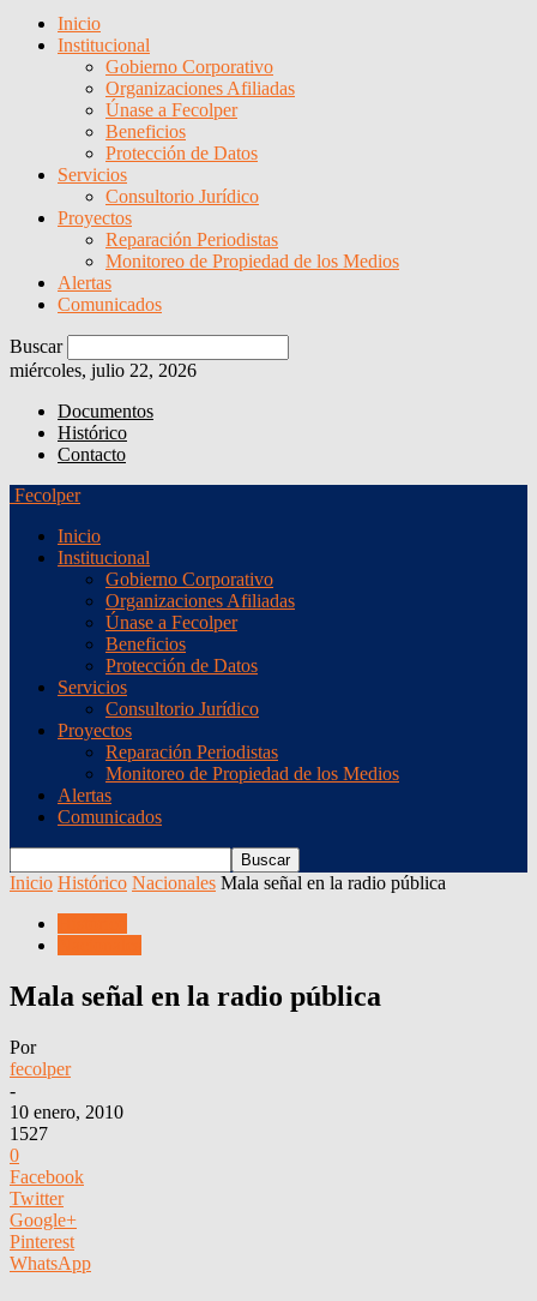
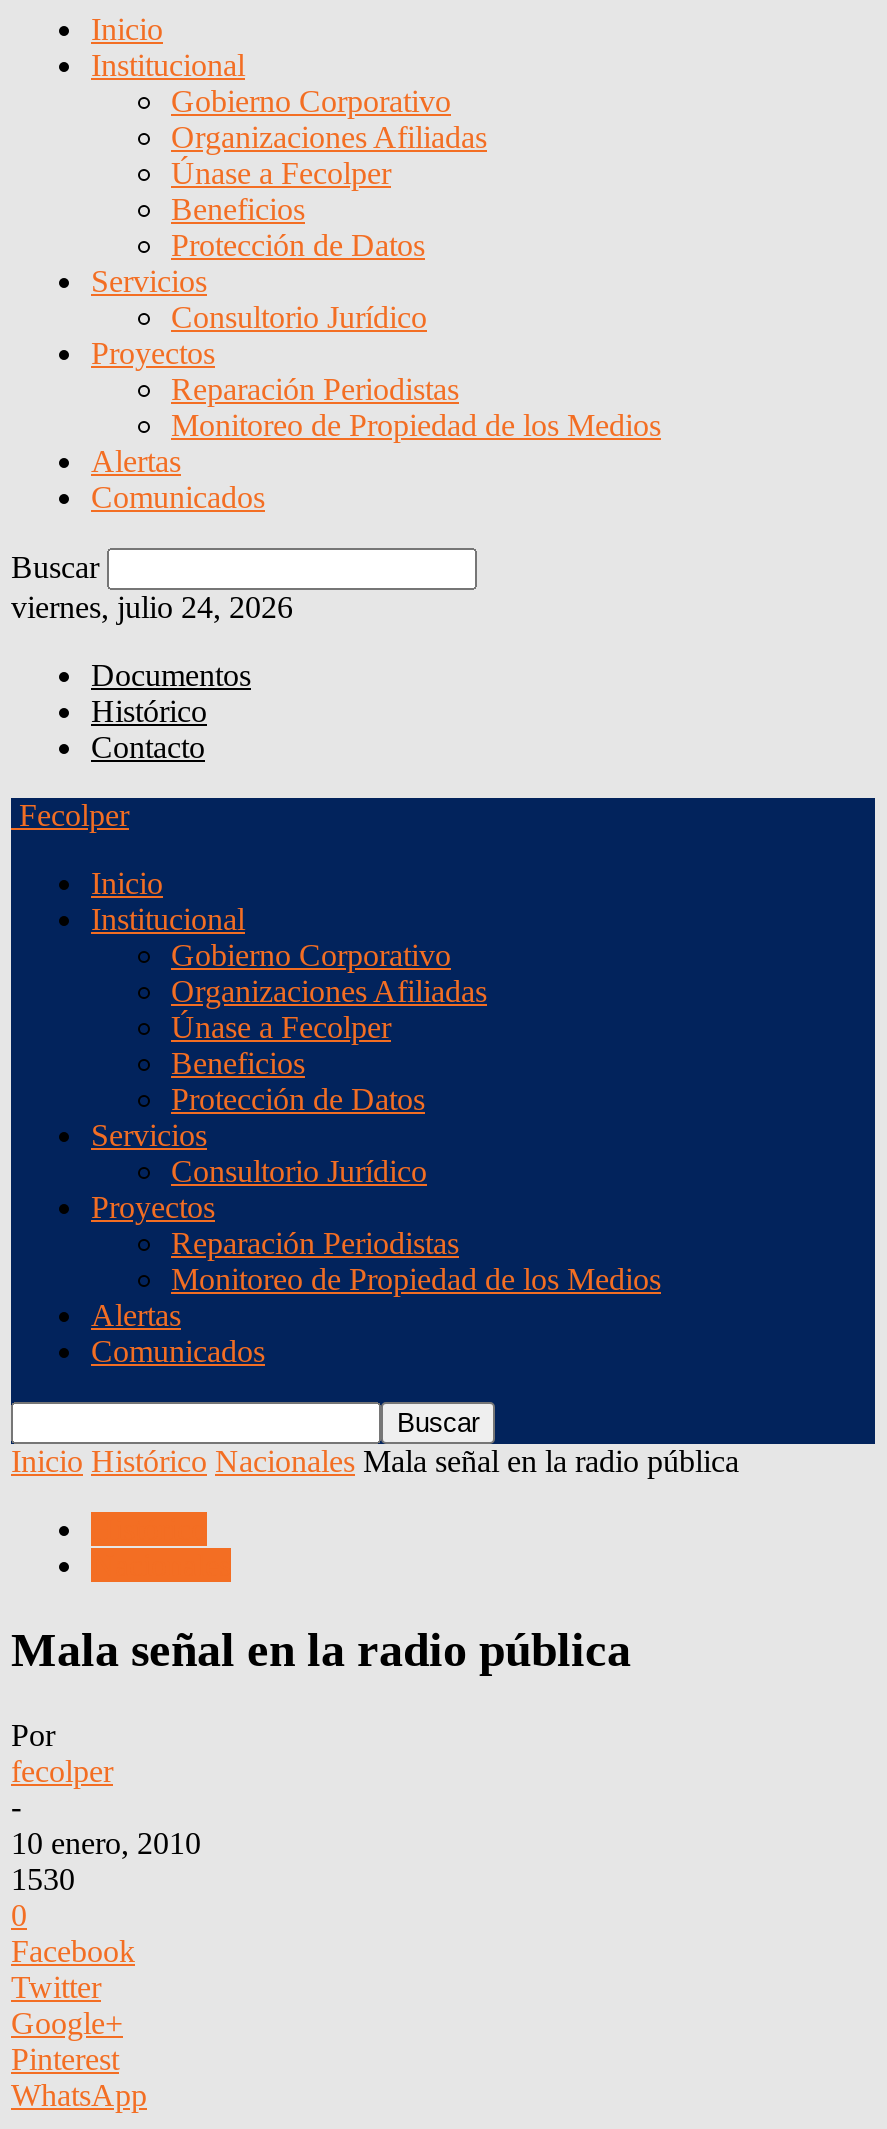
- miércoles, julio 22, 2026
+ viernes, julio 24, 2026

- 1527
+ 1530
